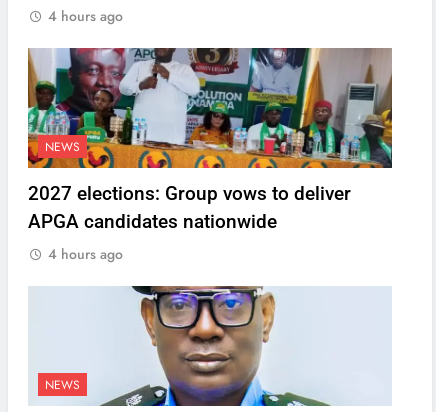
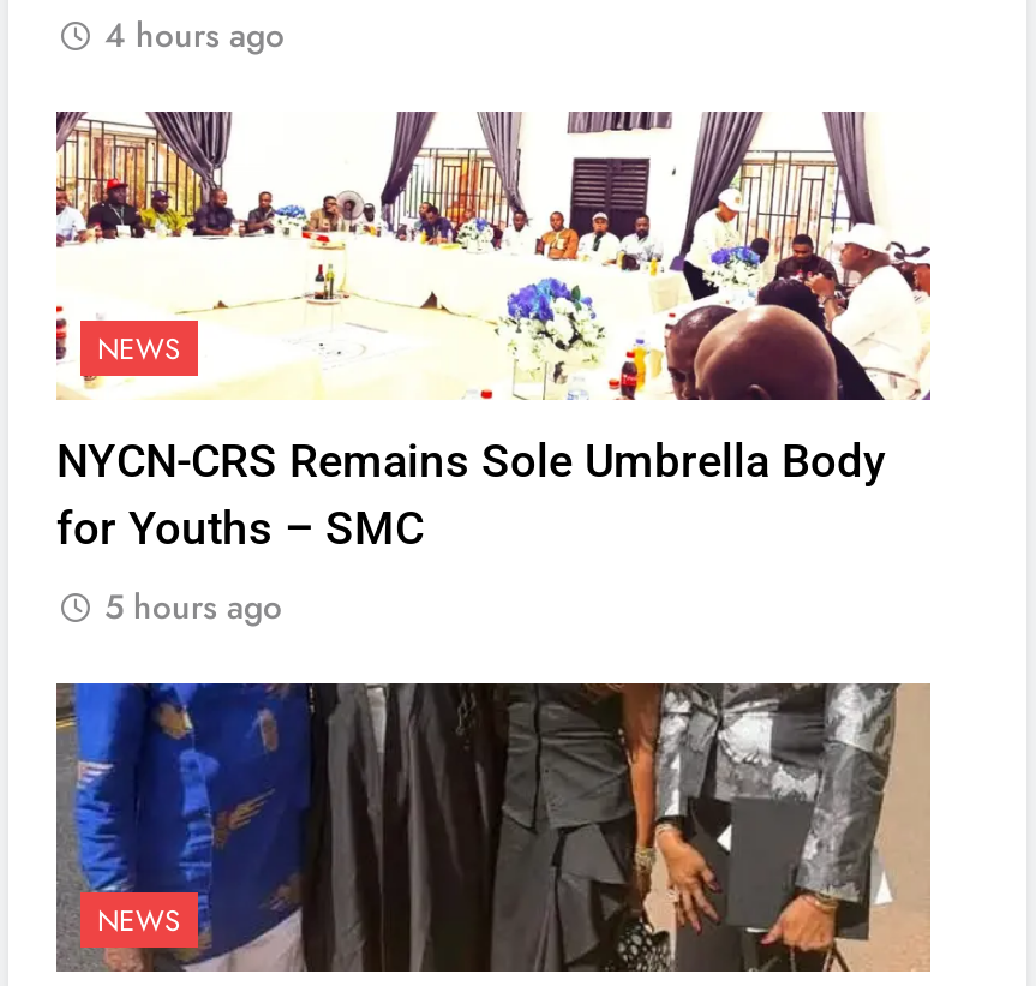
- [image]
- 2027 elections: Group vows to deliver
- APGA candidates nationwide
+ [image]
+ NYCN-CRS Remains Sole Umbrella Body
+ for Youths – SMC

- 4 hours ago
+ 5 hours ago

- [image]
+ [image]
